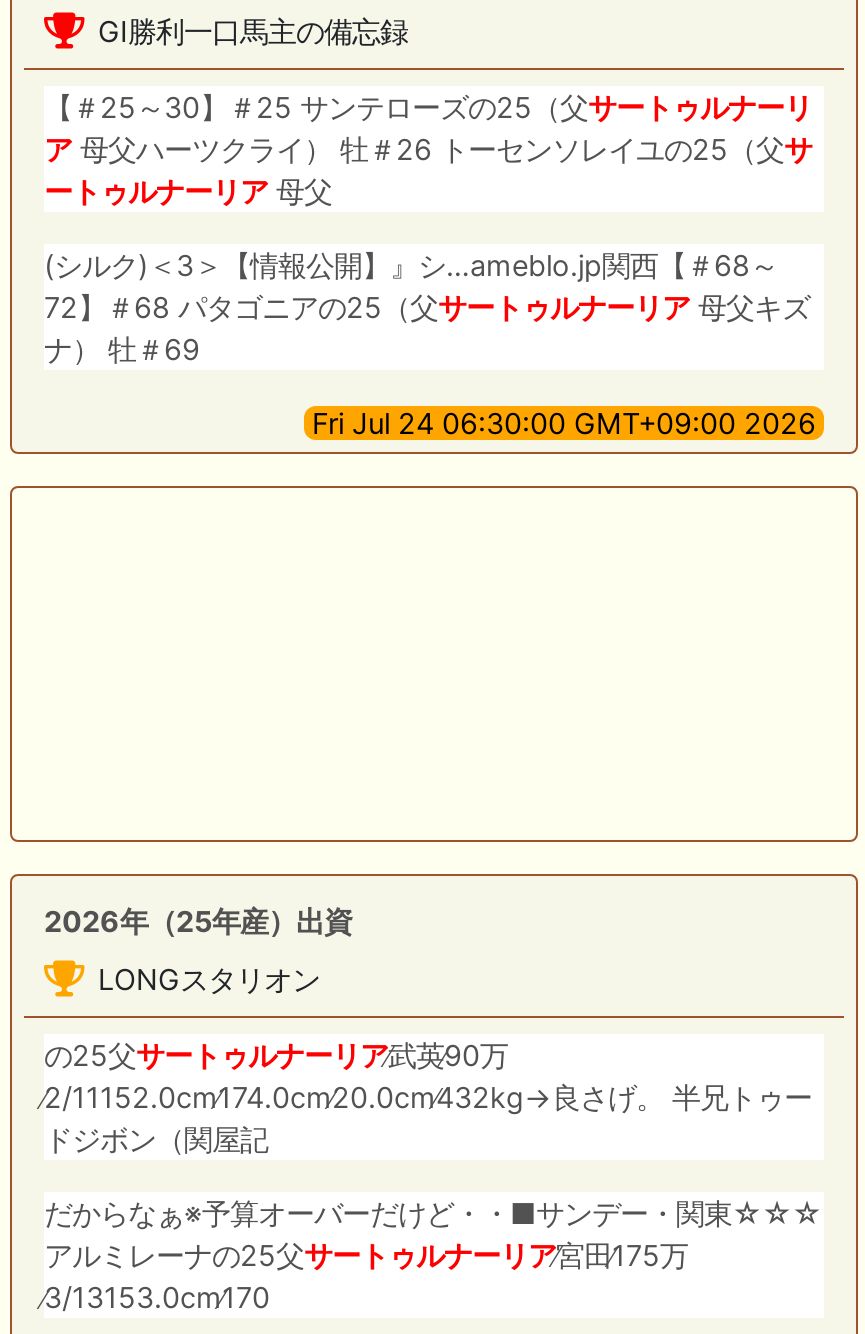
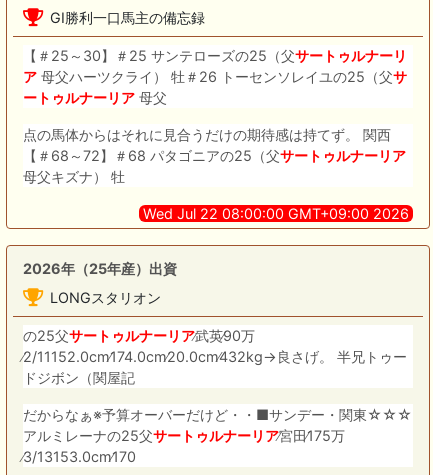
- (シルク)＜3＞【情報公開】』シ…ameblo.jp関西【＃68～
- 72】＃68 パタゴニアの25（父サートゥルナーリア母父キズ
- ナ） 牡＃69
+ 点の馬体からはそれに見合うだけの期待感は持てず。 関西
+ 【＃68～72】＃68 パタゴニアの25（父サートゥルナーリア
+ 母父キズナ） 牡

- Fri Jul 24 06:30:00 GMT+09:00 2026
+ Wed Jul 22 08:00:00 GMT+09:00 2026
